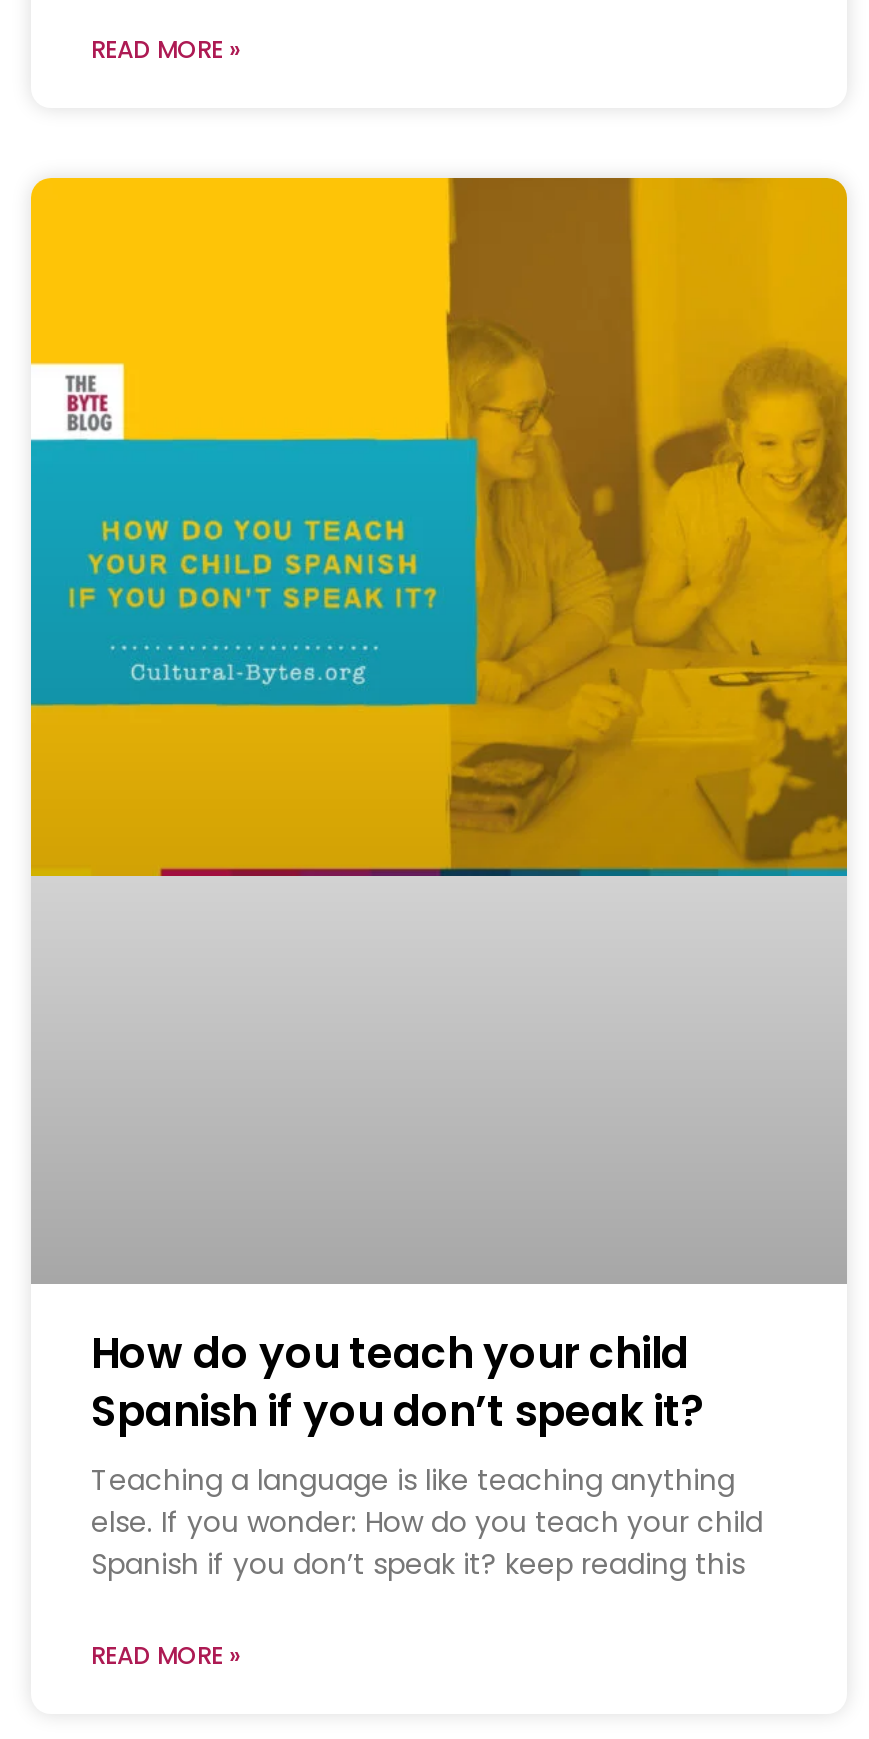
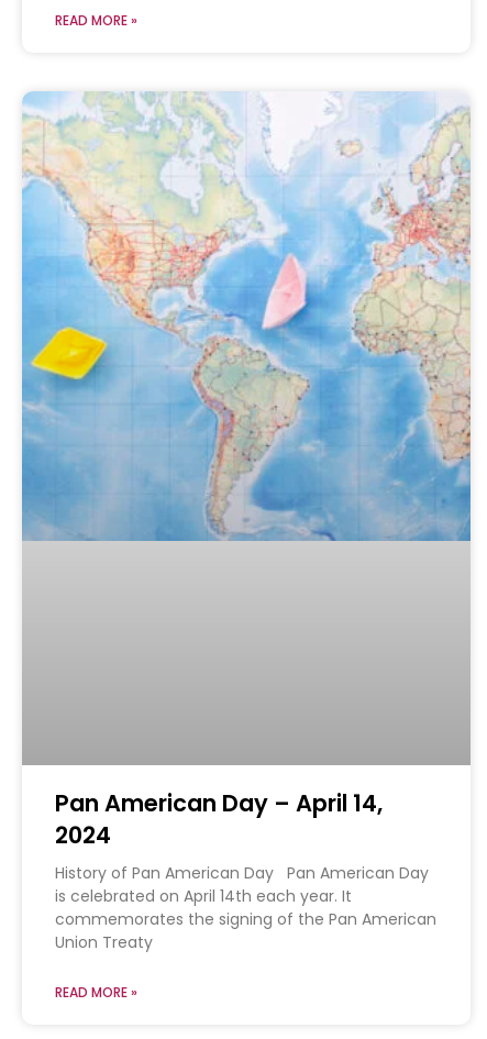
- [image]
+ [image]

- How do you teach your child
- Spanish if you don’t speak it?
- Teaching a language is like teaching anything
- else. If you wonder: How do you teach your child
- Spanish if you don’t speak it? keep reading this
+ Pan American Day – April 14,
+ 2024
+ History of Pan American Day Pan American Day
+ is celebrated on April 14th each year. It
+ commemorates the signing of the Pan American
+ Union Treaty
